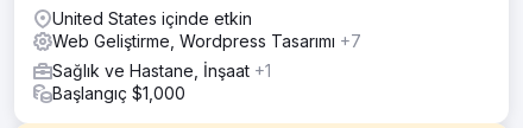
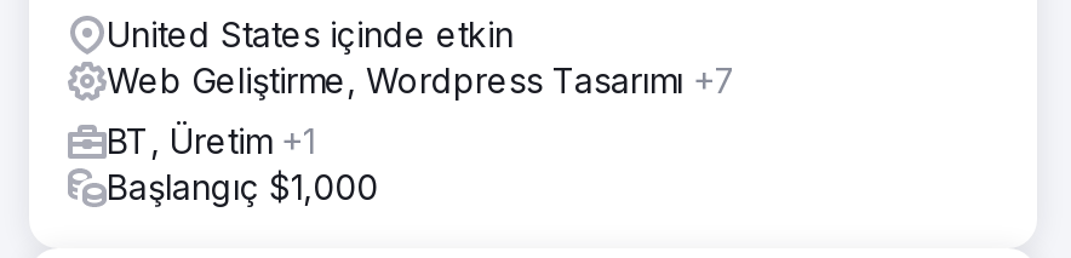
- Sağlık ve Hastane, İnşaat +1
+ BT, Üretim +1
